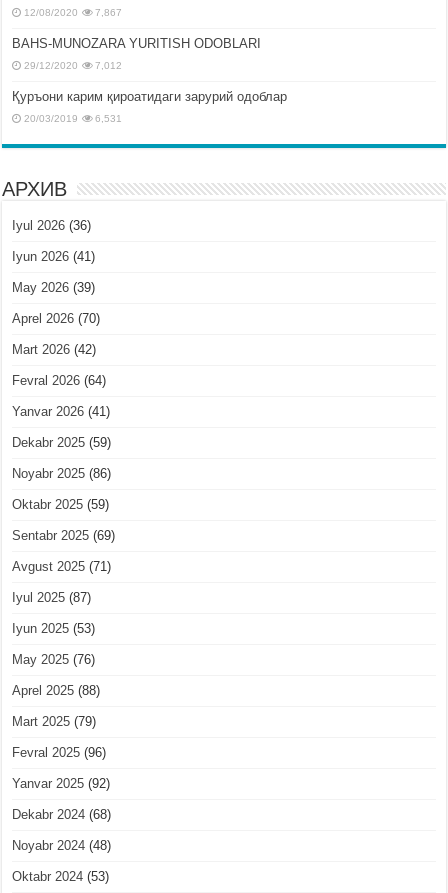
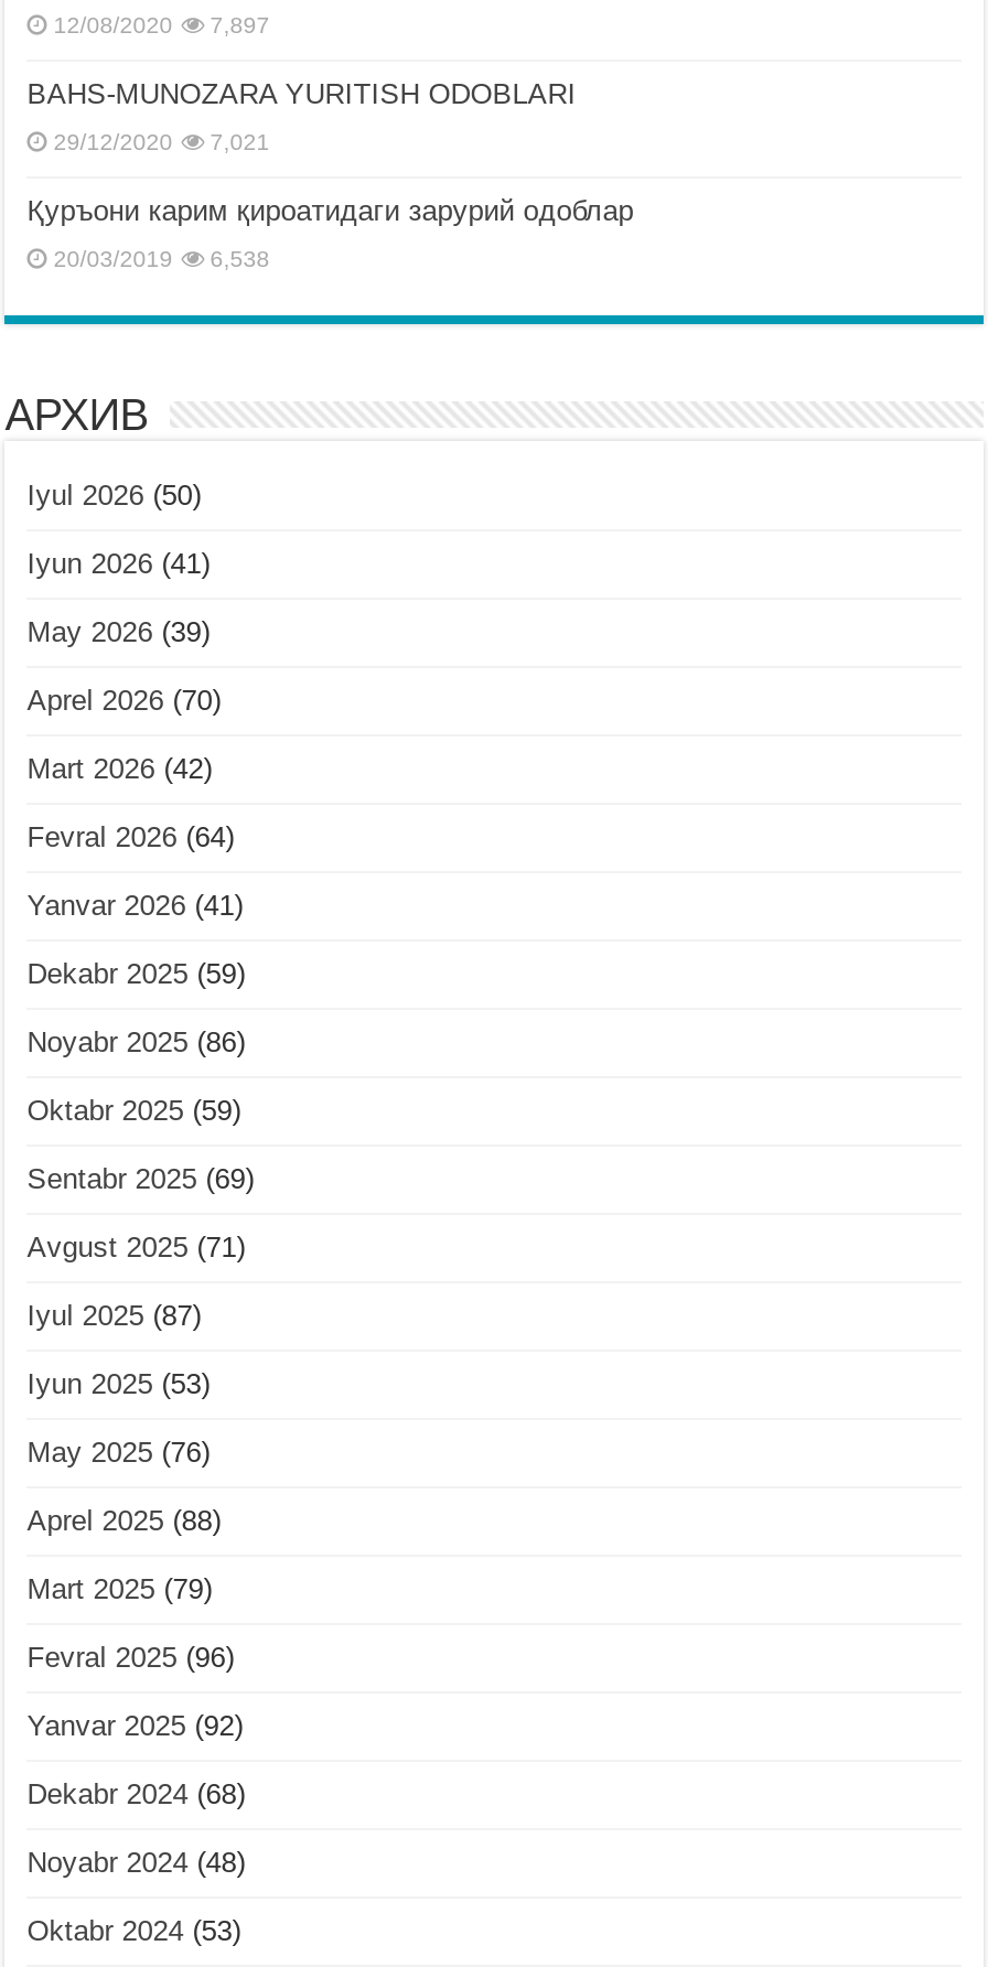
- 12/08/2020 7,867
+ 12/08/2020 7,897

- 29/12/2020 7,012
+ 29/12/2020 7,021

- 20/03/2019 6,531
+ 20/03/2019 6,538

- Iyul 2026 (36)
+ Iyul 2026 (50)
